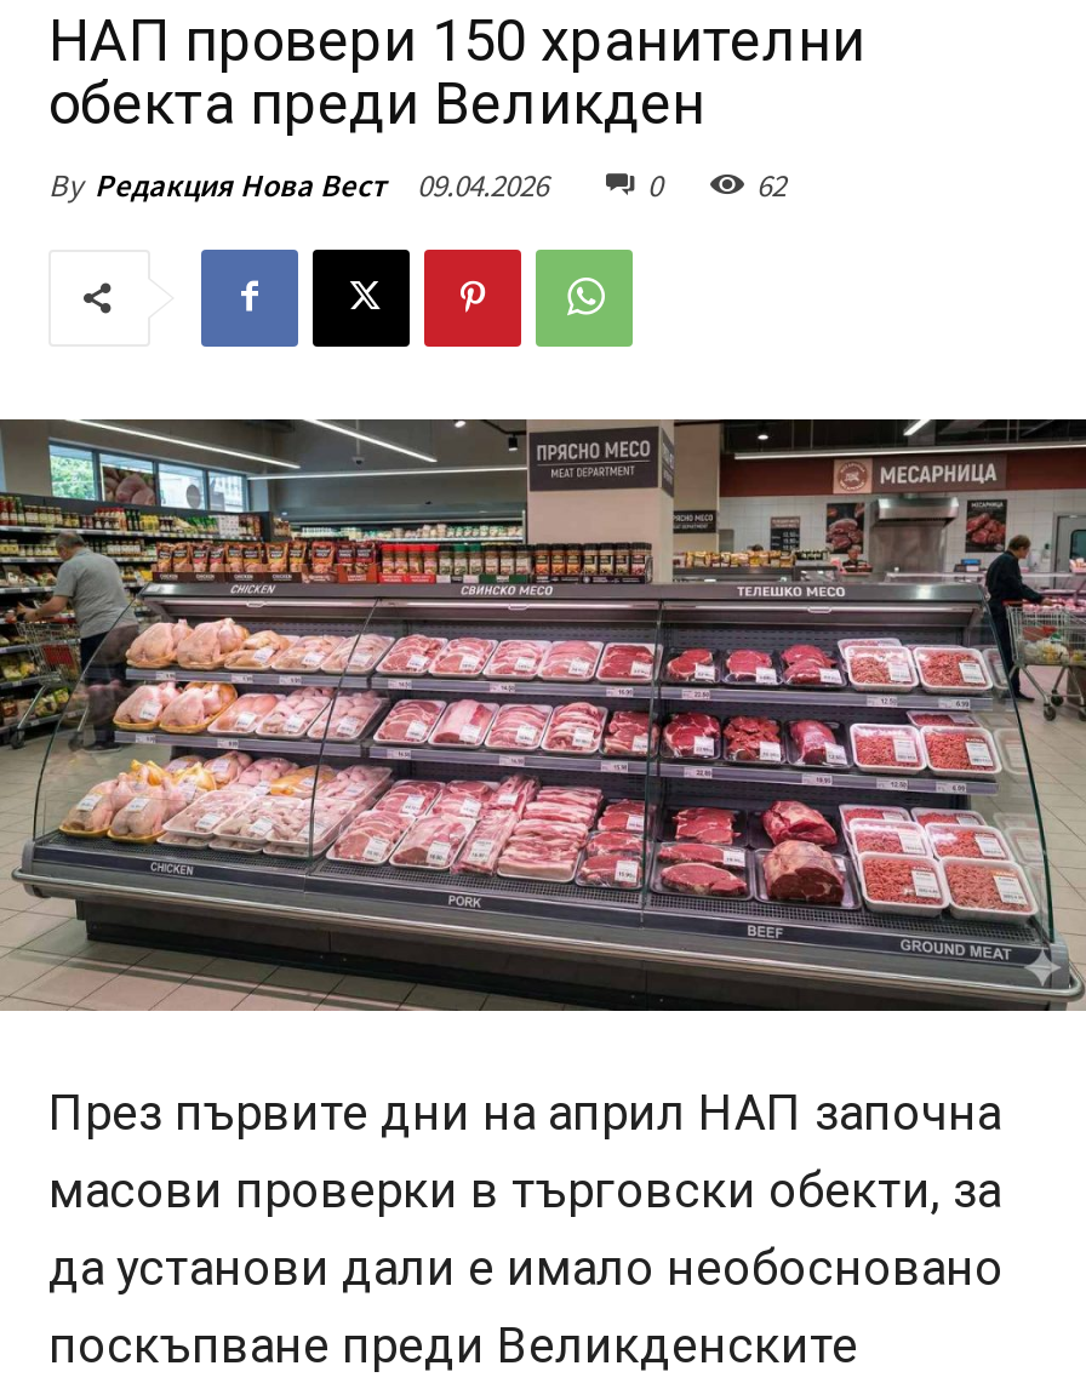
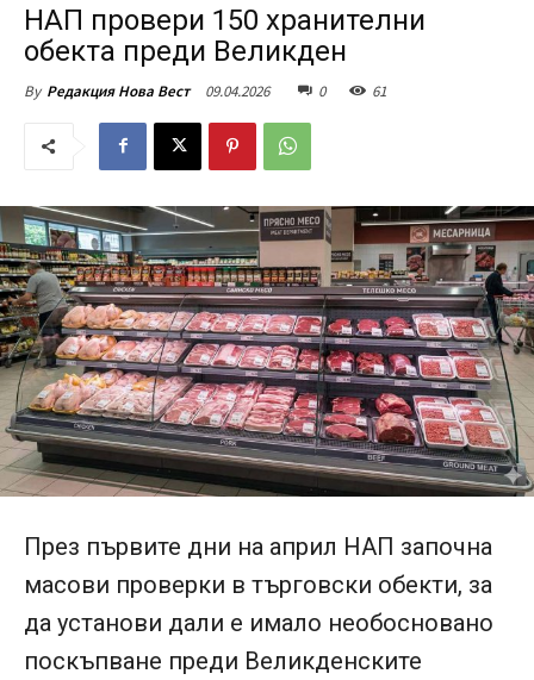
- 62
+ 61
